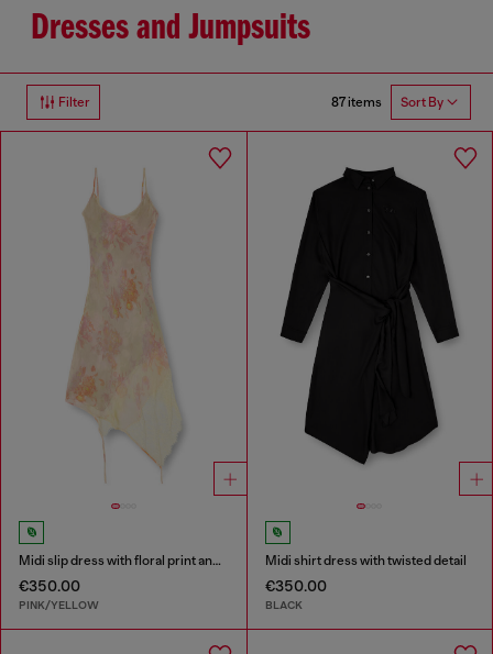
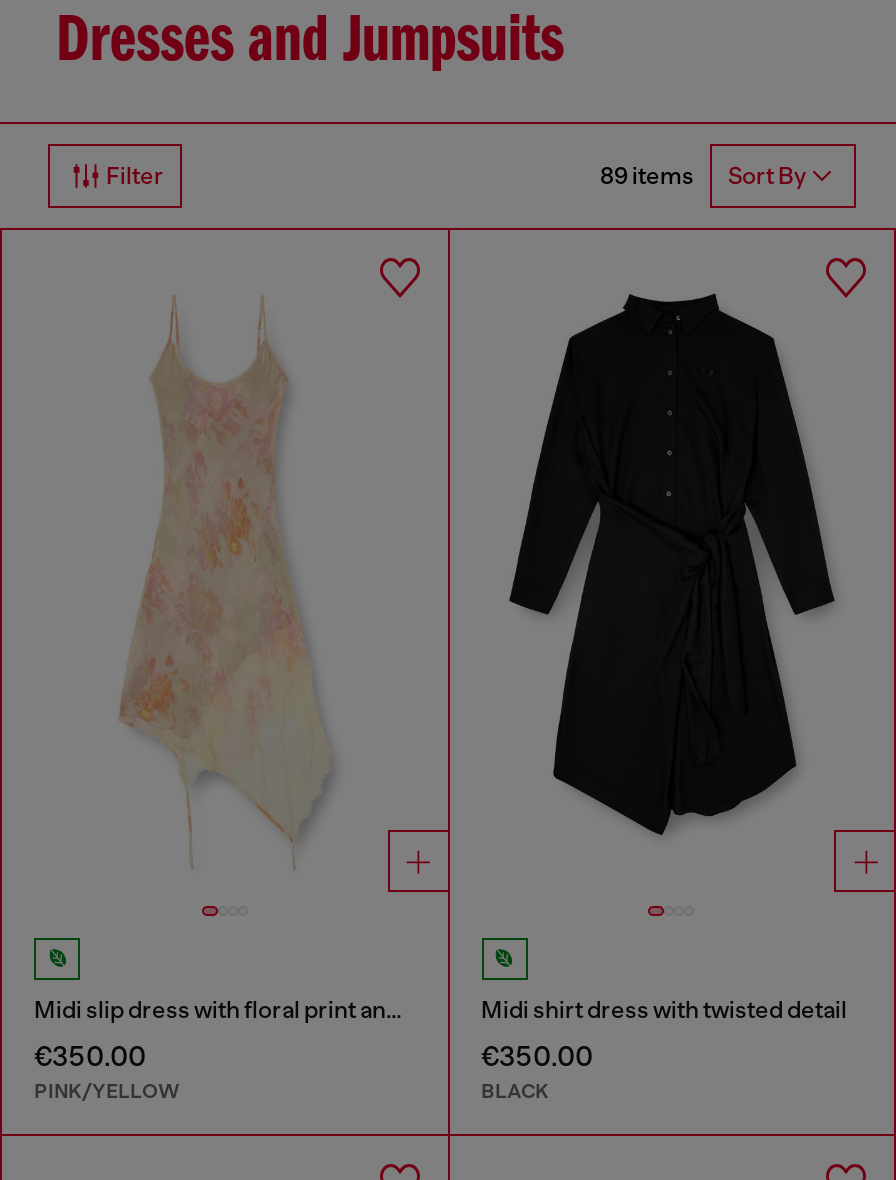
- 87 items Sort By
+ 89 items Sort By
